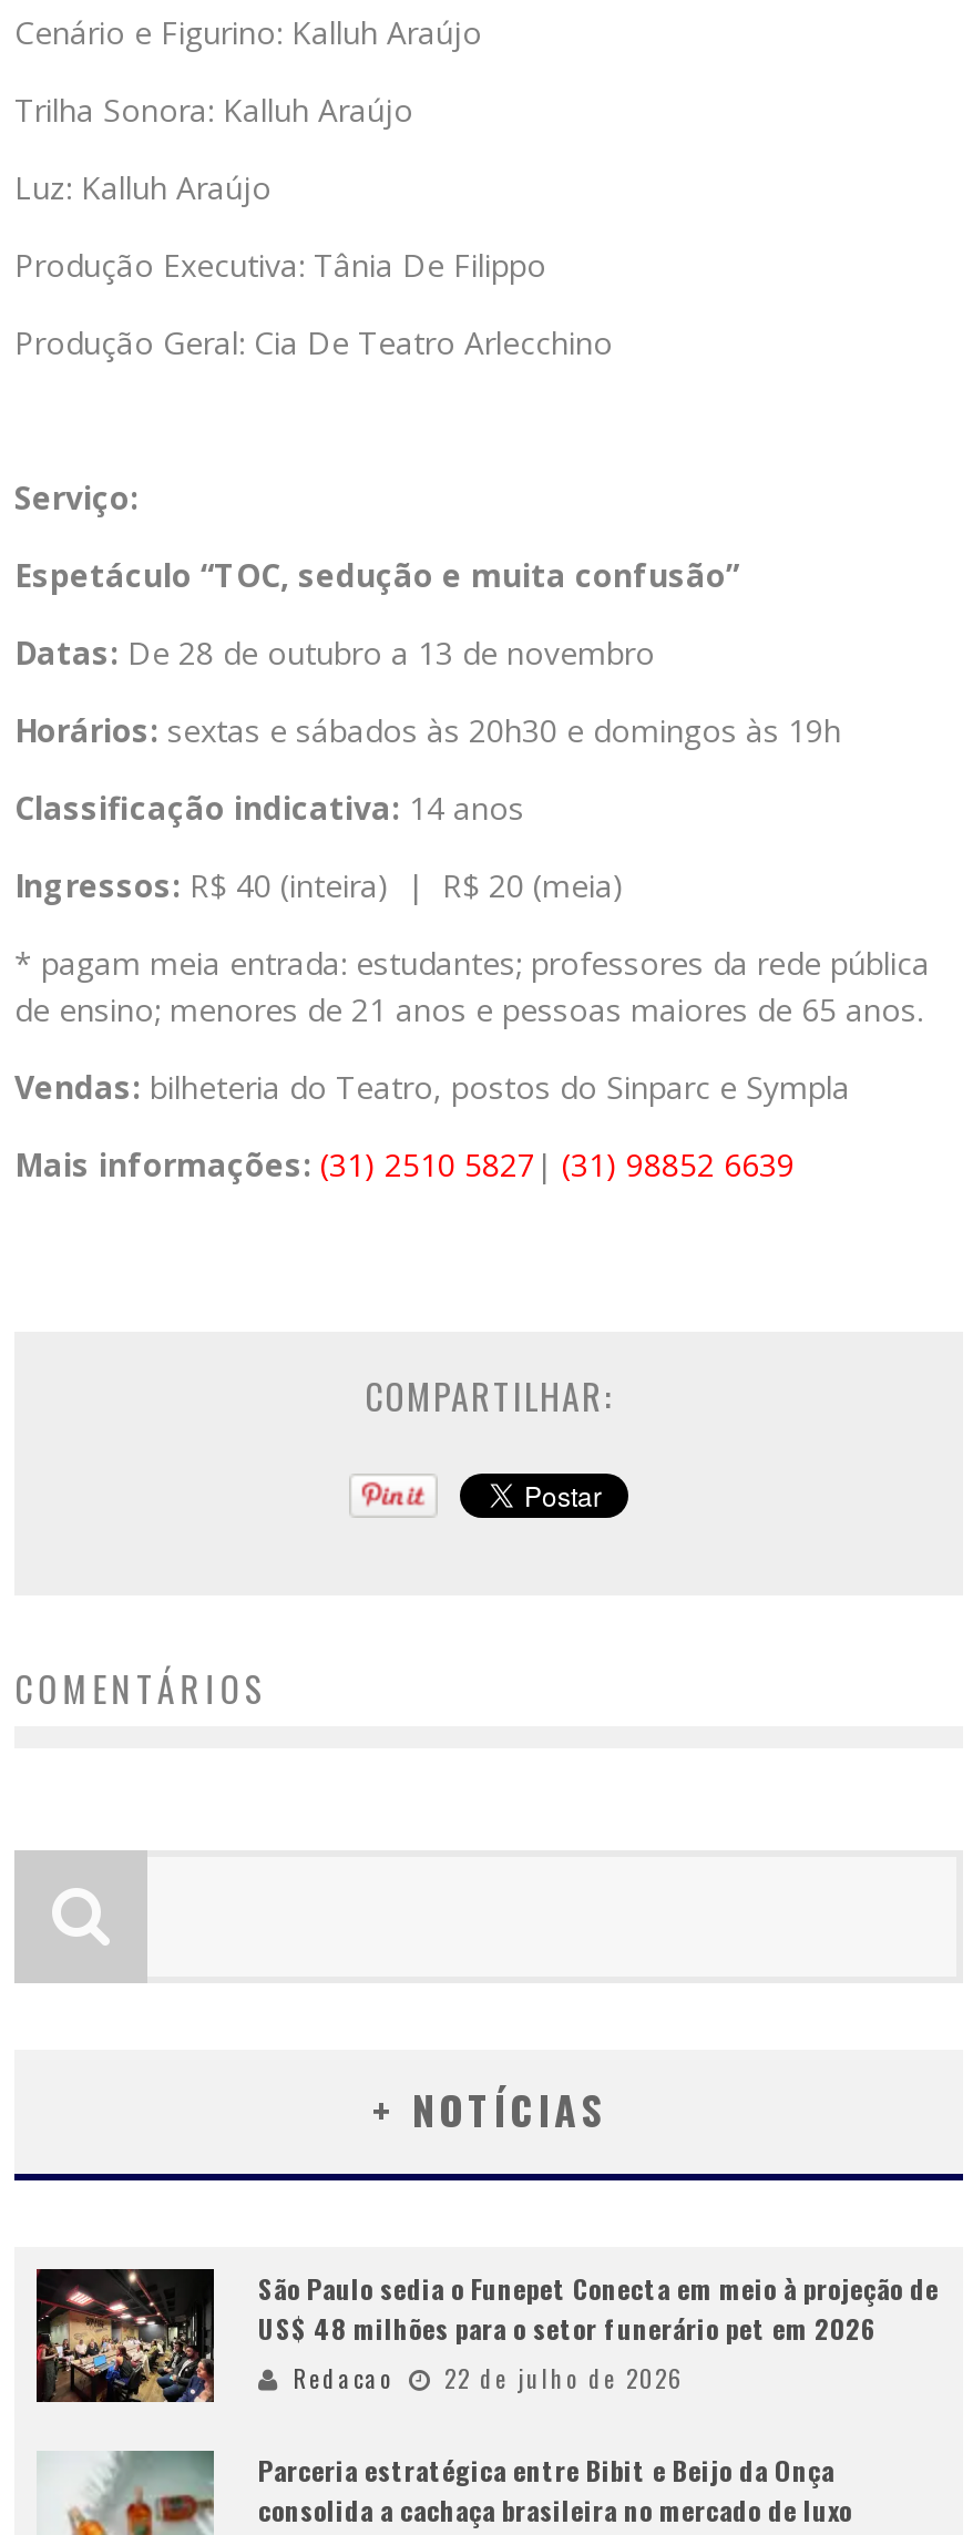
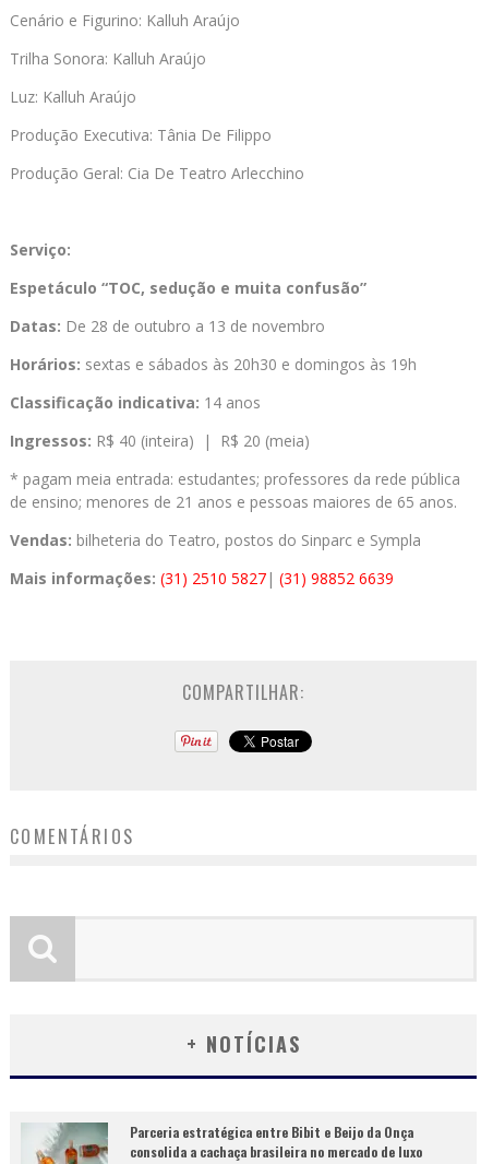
- [image]
- São Paulo sedia o Funepet Conecta em meio à projeção de
- US$ 48 milhões para o setor funerário pet em 2026
- Redacao
- 22 de julho de 2026
